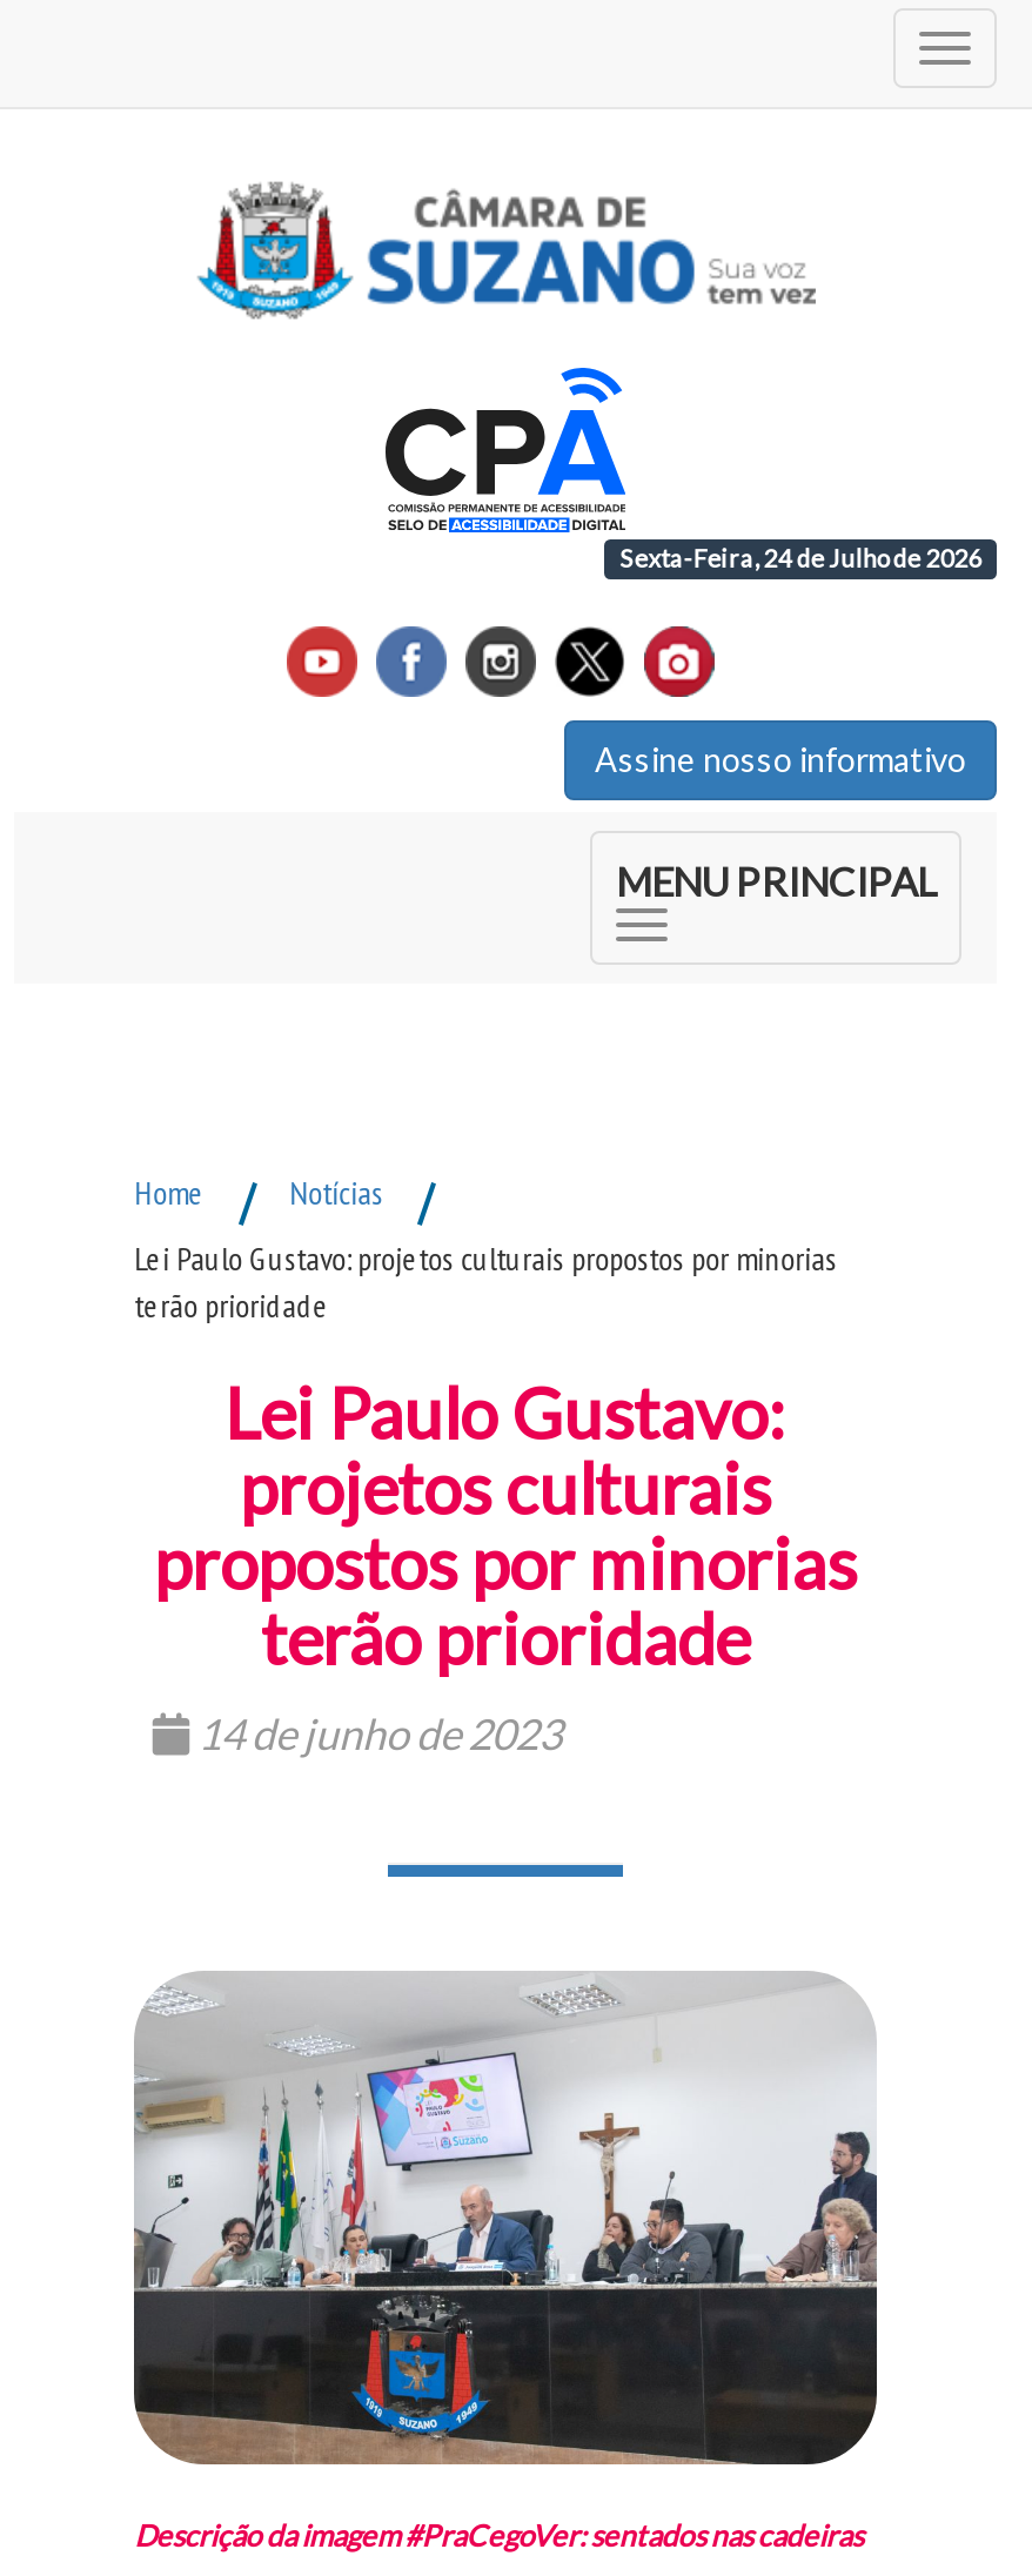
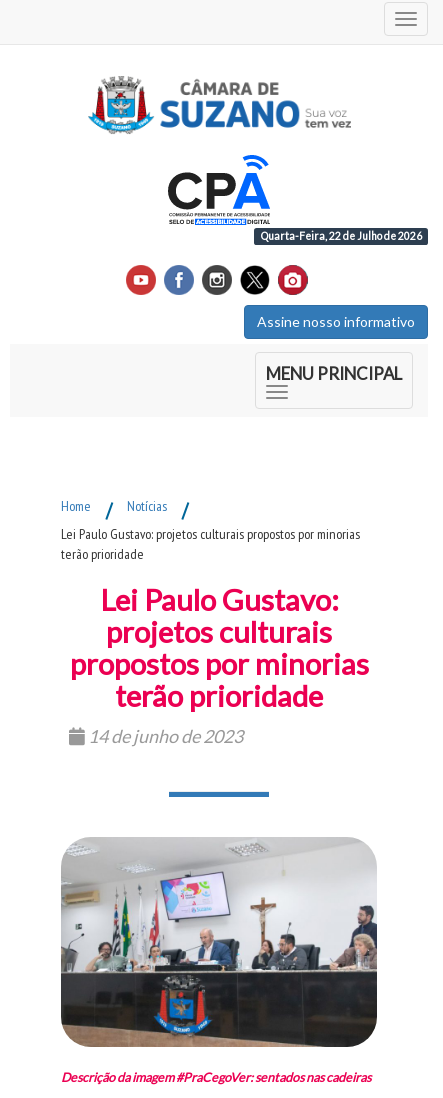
- Sexta-Feira, 24 de Julho de 2026
+ Quarta-Feira, 22 de Julho de 2026
